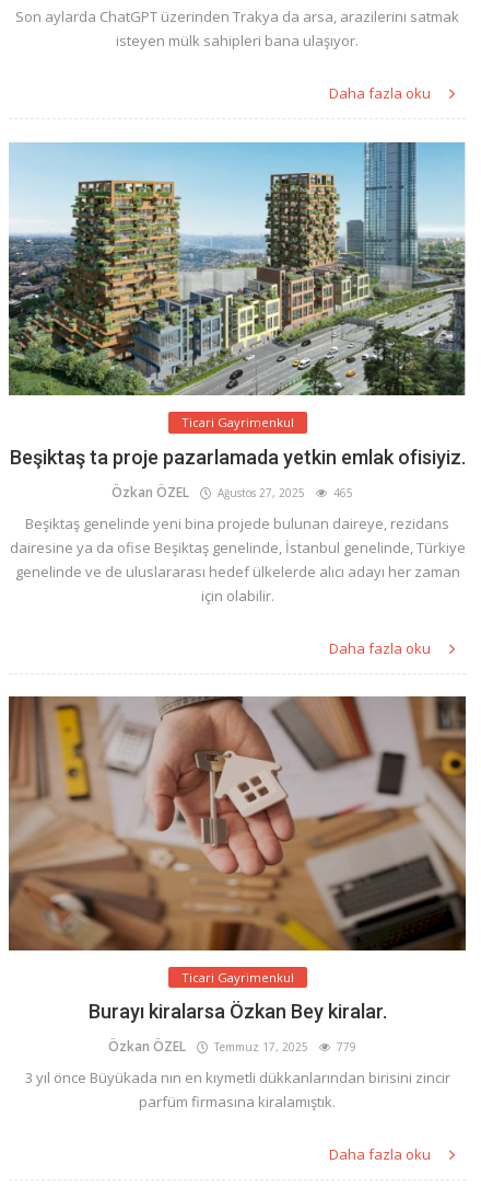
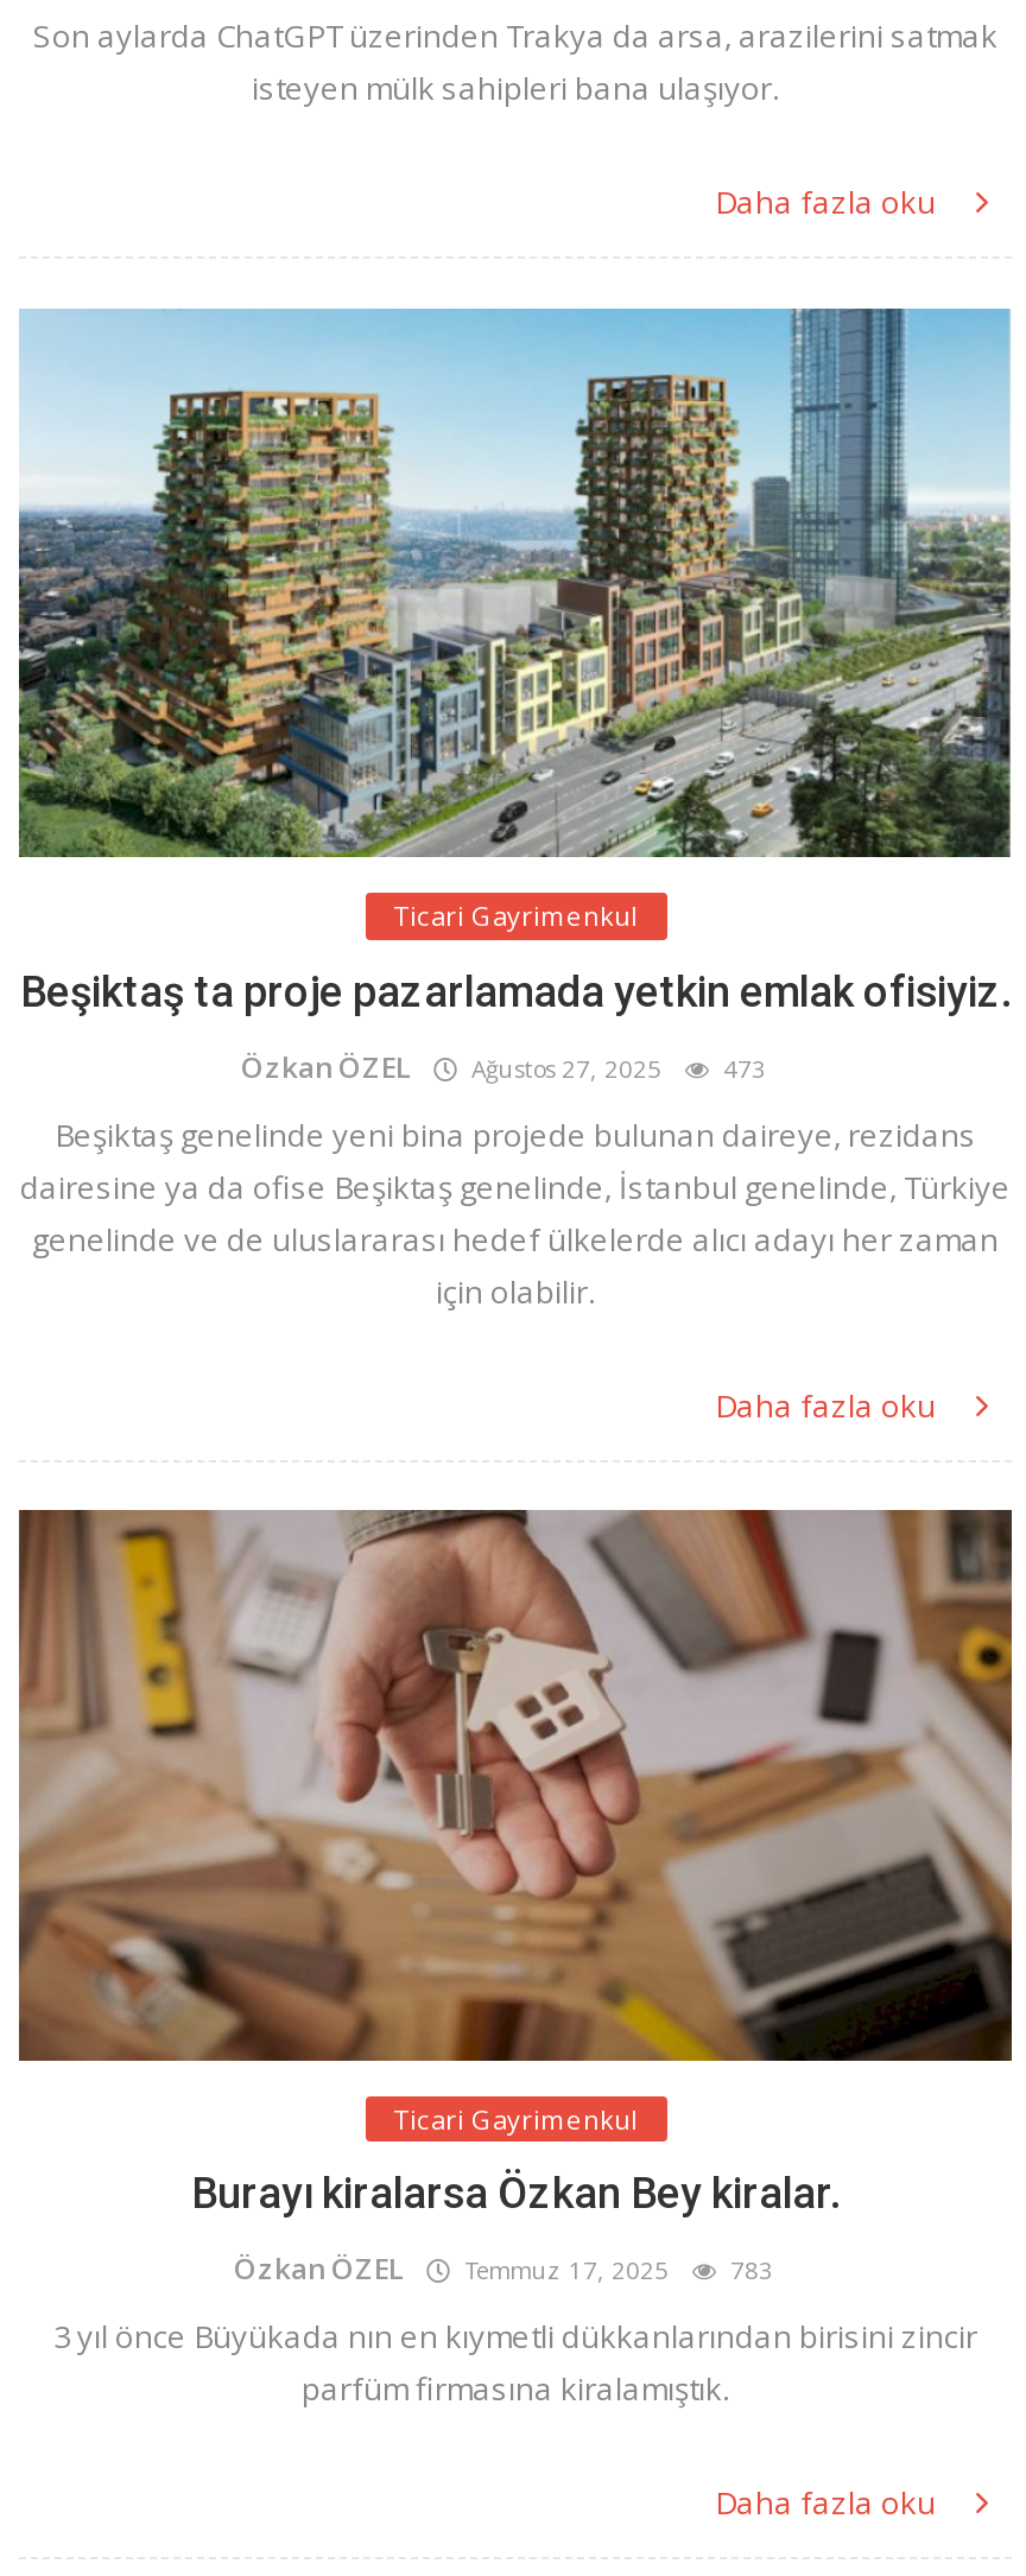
- Özkan ÖZEL Ağustos 27, 2025 465
+ Özkan ÖZEL Ağustos 27, 2025 473

- Özkan ÖZEL Temmuz 17, 2025 779
+ Özkan ÖZEL Temmuz 17, 2025 783
